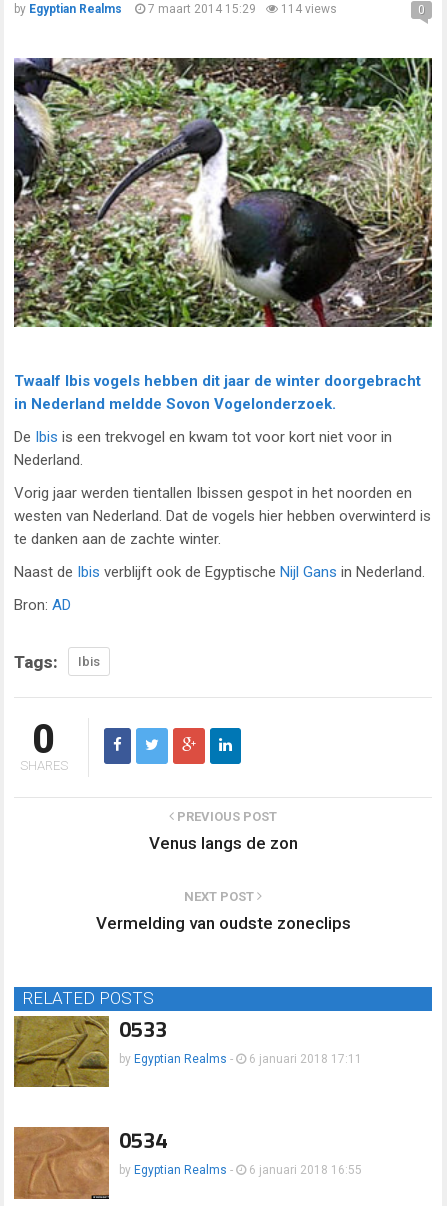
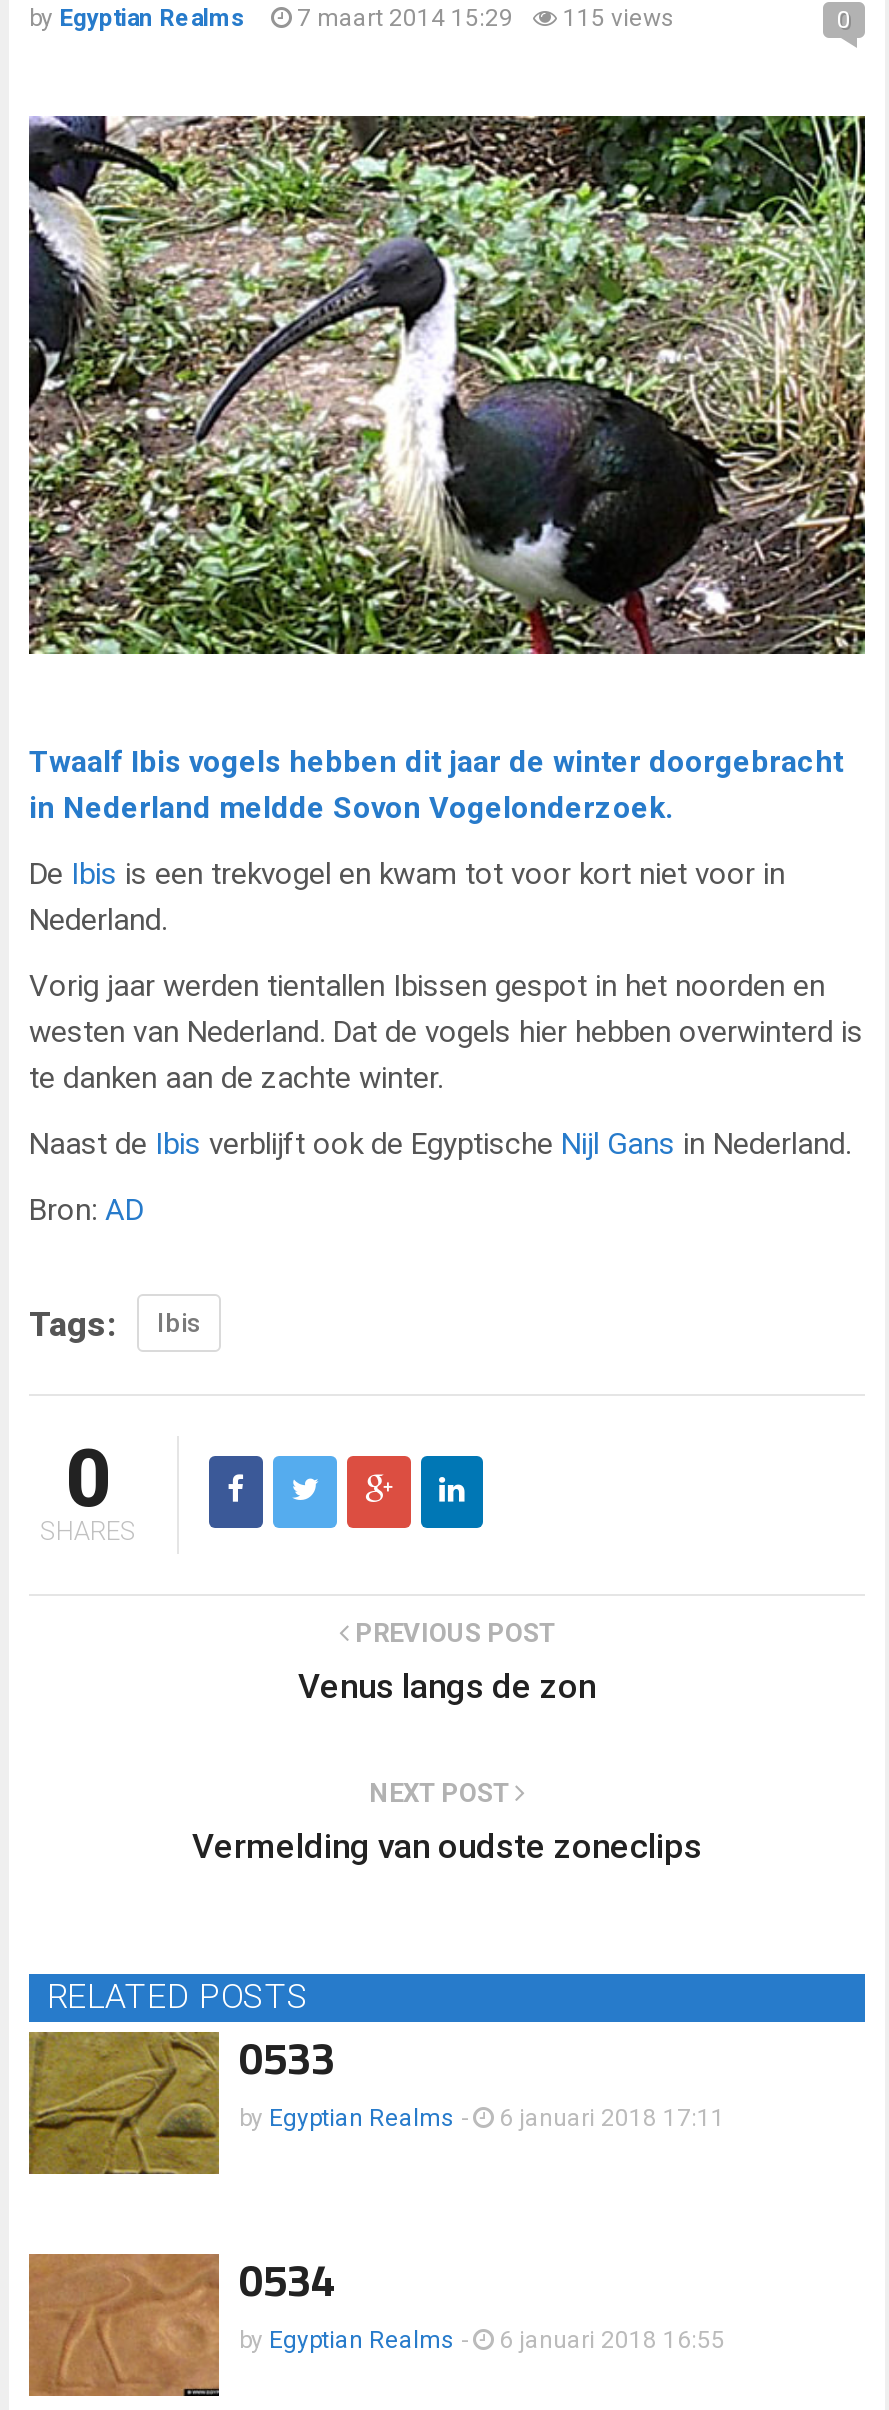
- by Egyptian Realms 7 maart 2014 15:29 114 views
+ by Egyptian Realms 7 maart 2014 15:29 115 views
